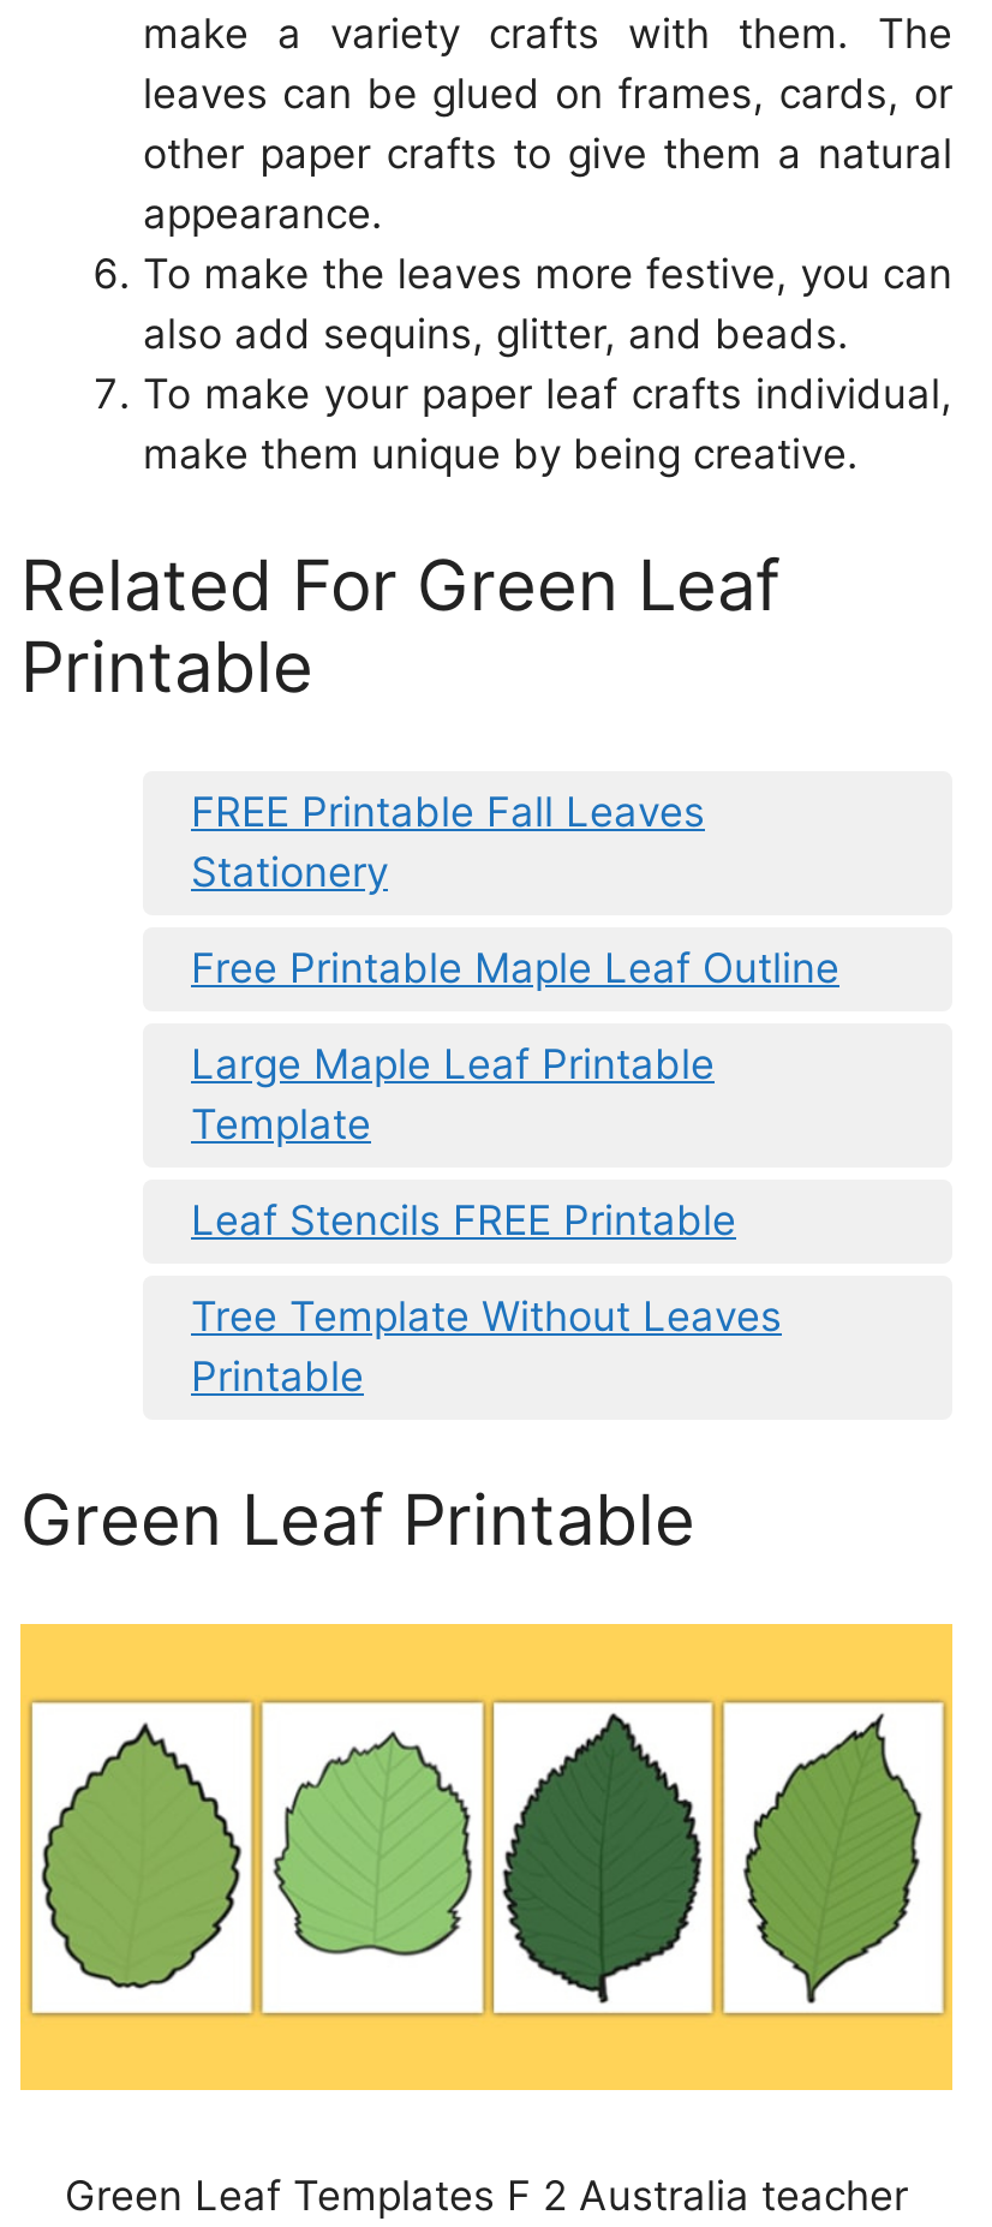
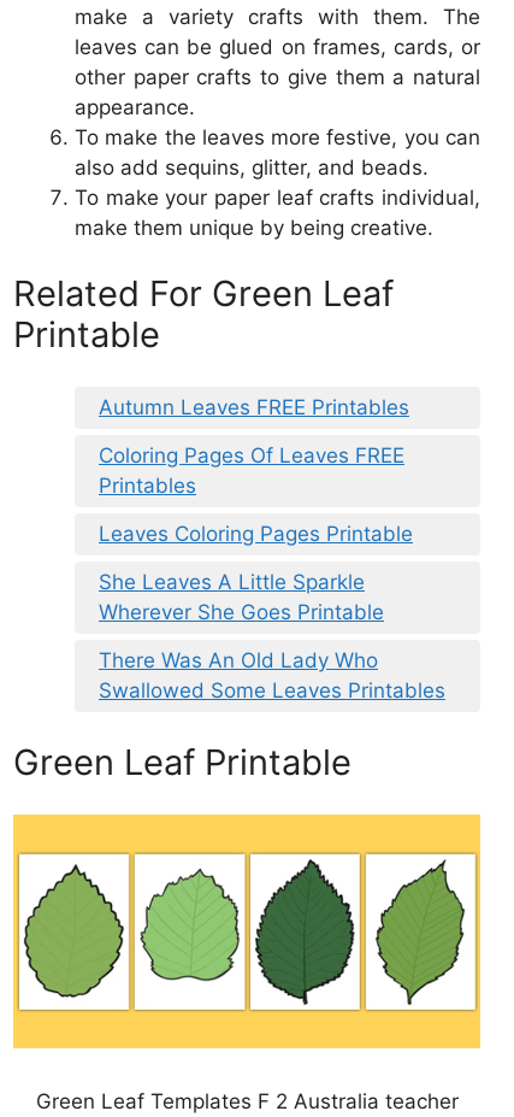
- FREE Printable Fall Leaves
- Stationery
+ Autumn Leaves FREE Printables

- Free Printable Maple Leaf Outline
+ Coloring Pages Of Leaves FREE
+ Printables

- Large Maple Leaf Printable
- Template
+ Leaves Coloring Pages Printable

- Leaf Stencils FREE Printable
+ She Leaves A Little Sparkle
+ Wherever She Goes Printable

- Tree Template Without Leaves
- Printable
+ There Was An Old Lady Who
+ Swallowed Some Leaves Printables
